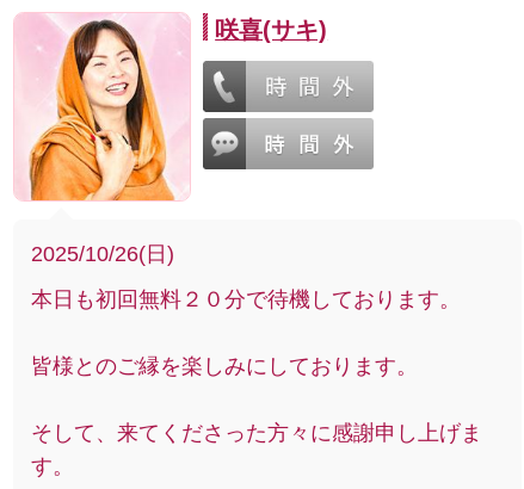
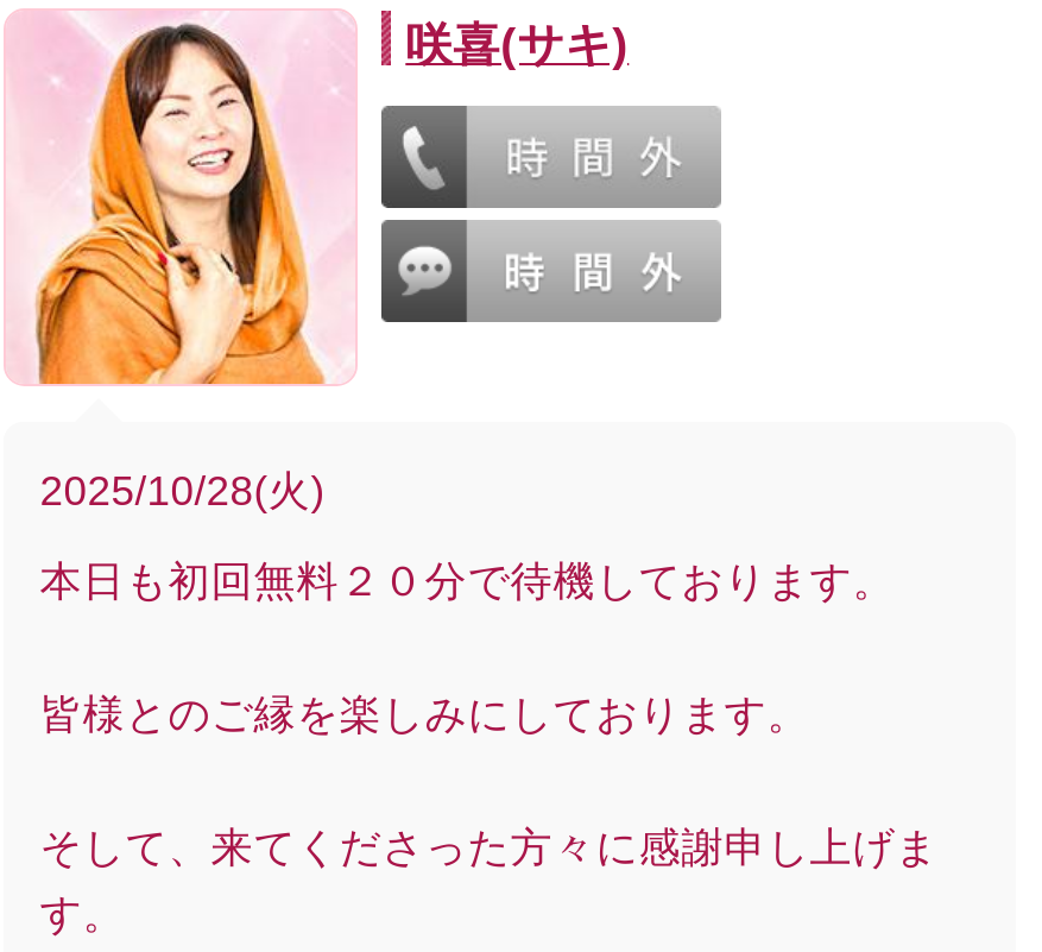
- 2025/10/26(日)
+ 2025/10/28(火)
